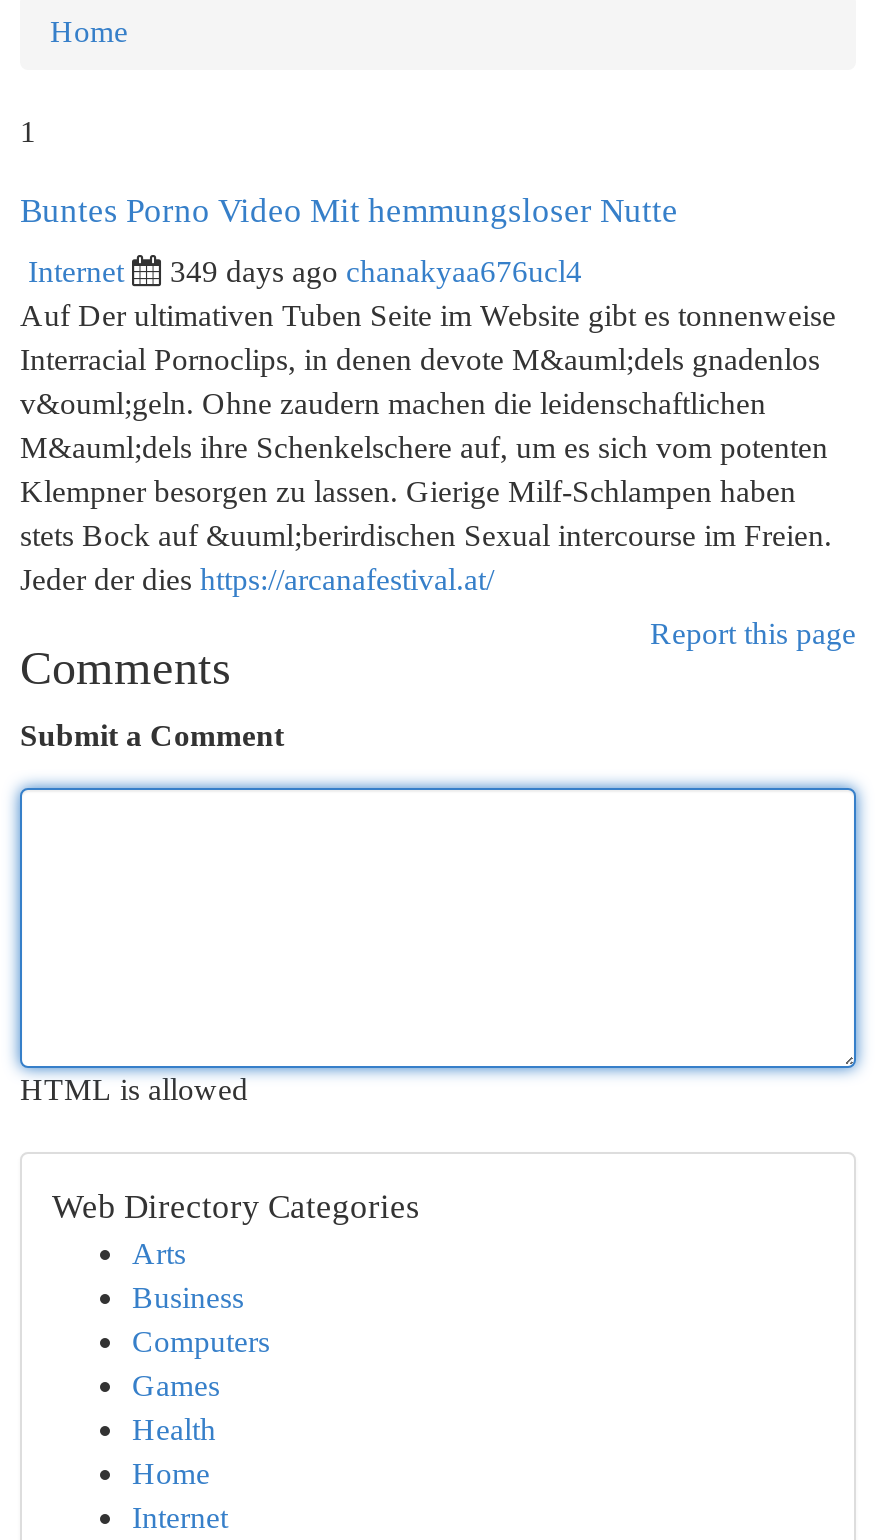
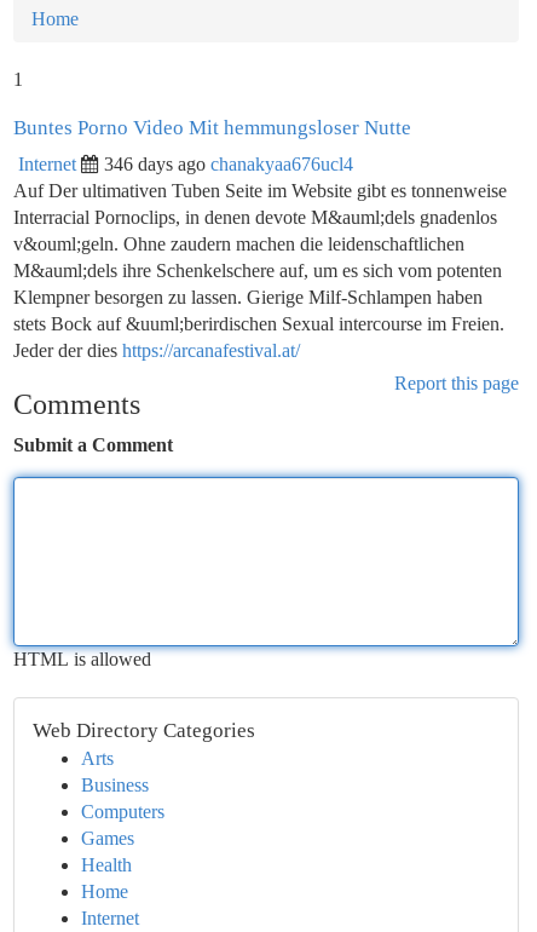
- 349 days ago chanakyaa676ucl4
+ 346 days ago chanakyaa676ucl4
